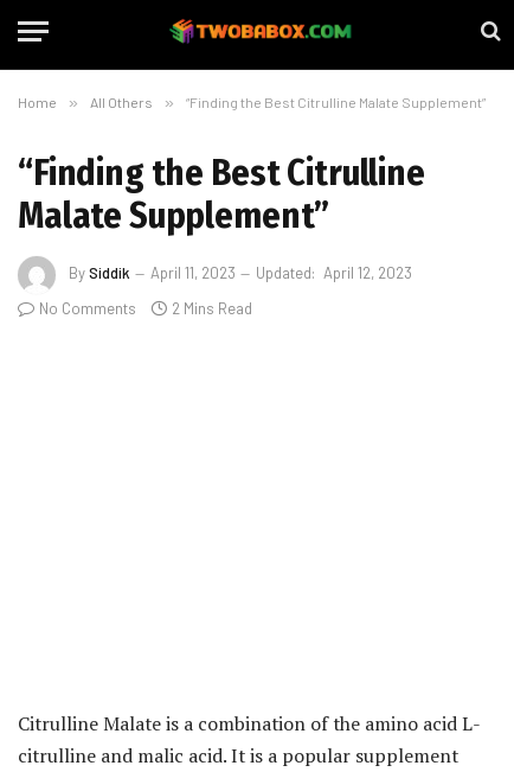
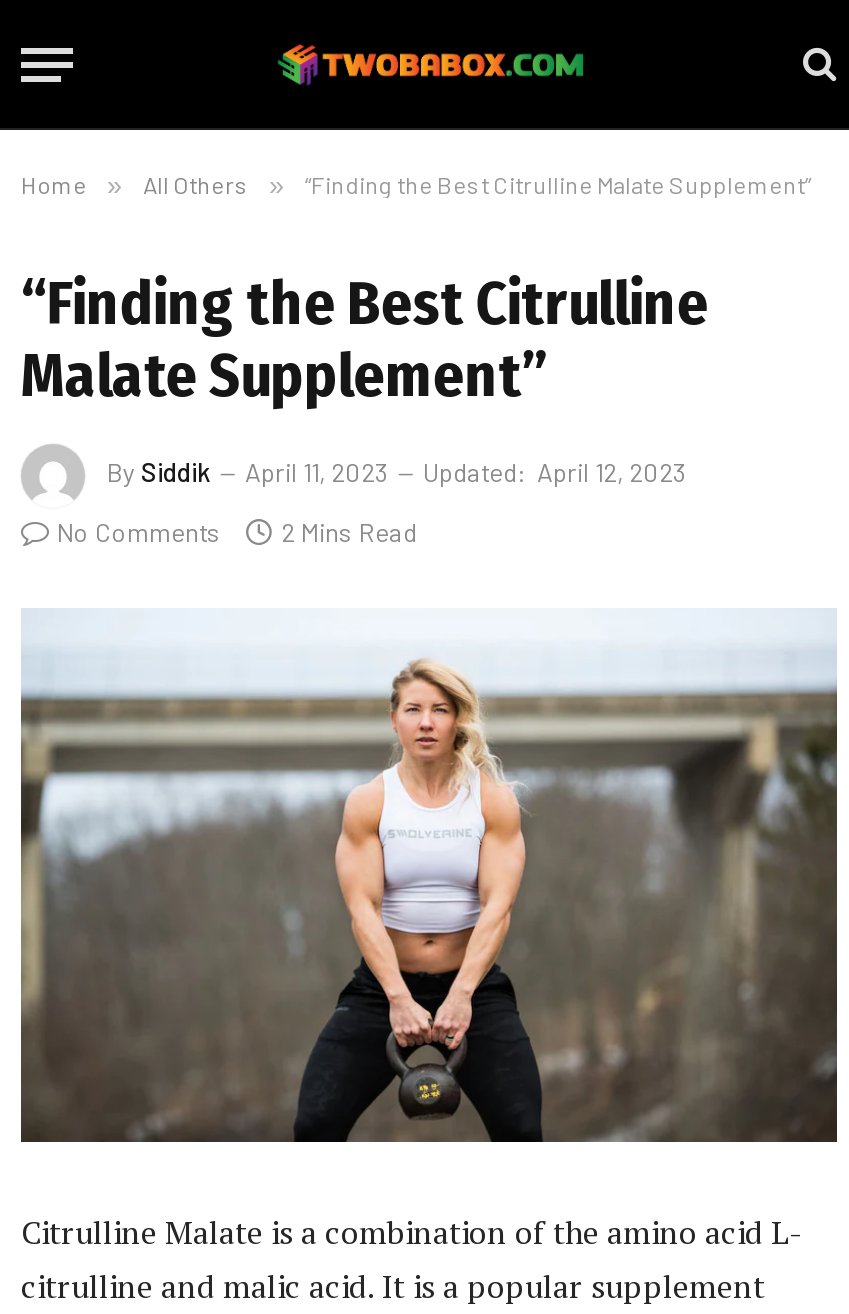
+ [image]
